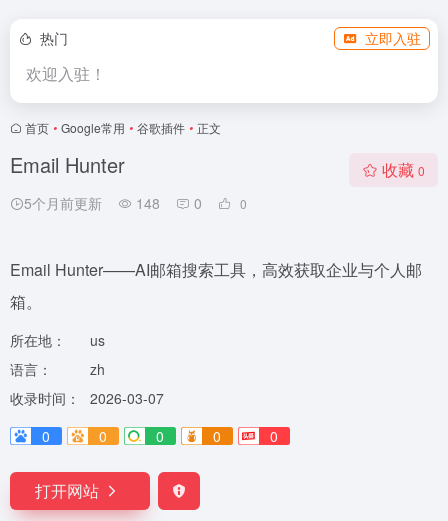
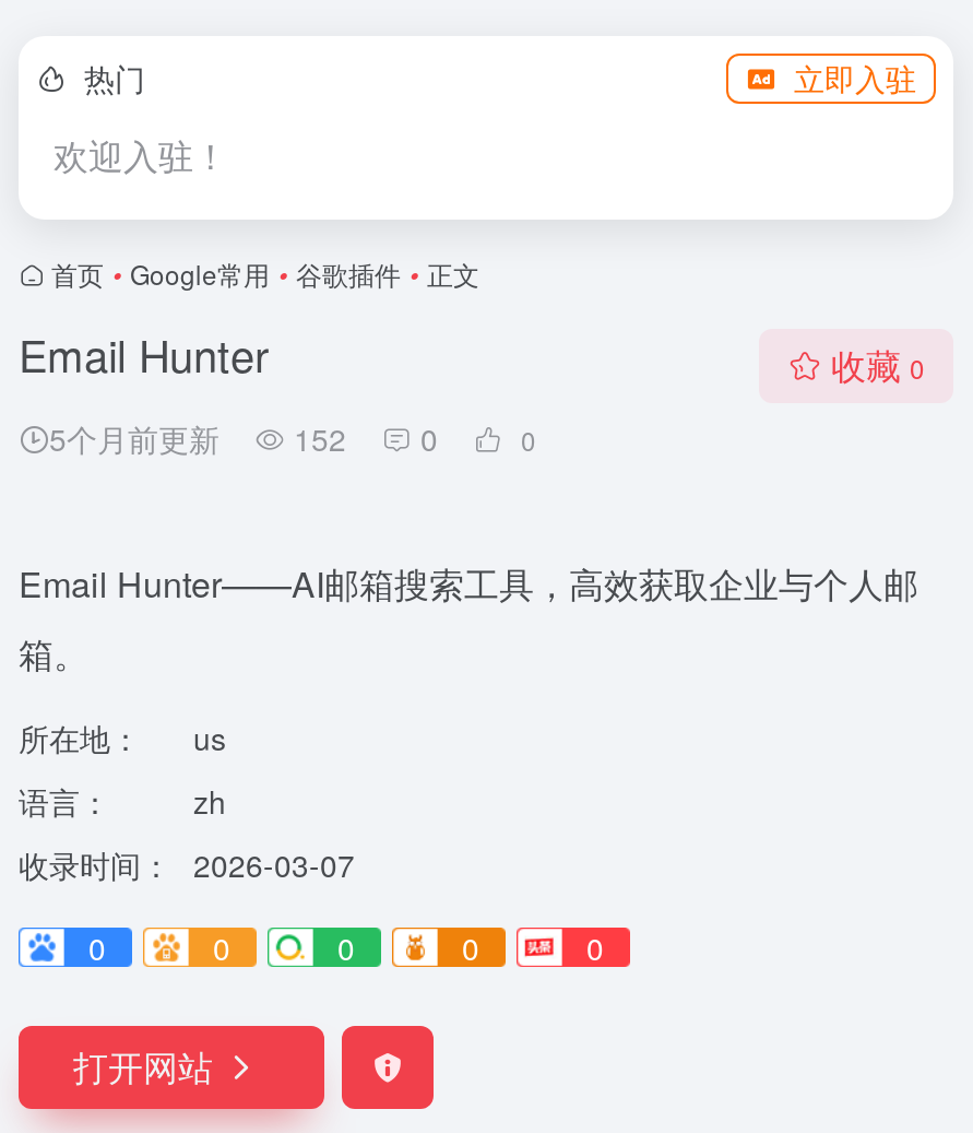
- 5个月前更新 148 0
+ 5个月前更新 152 0
